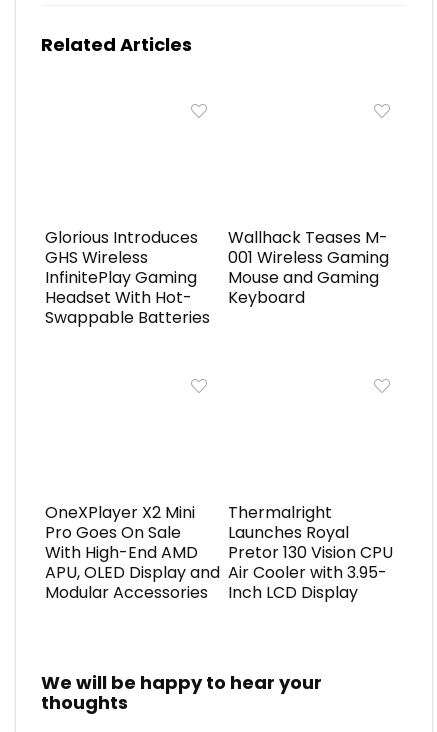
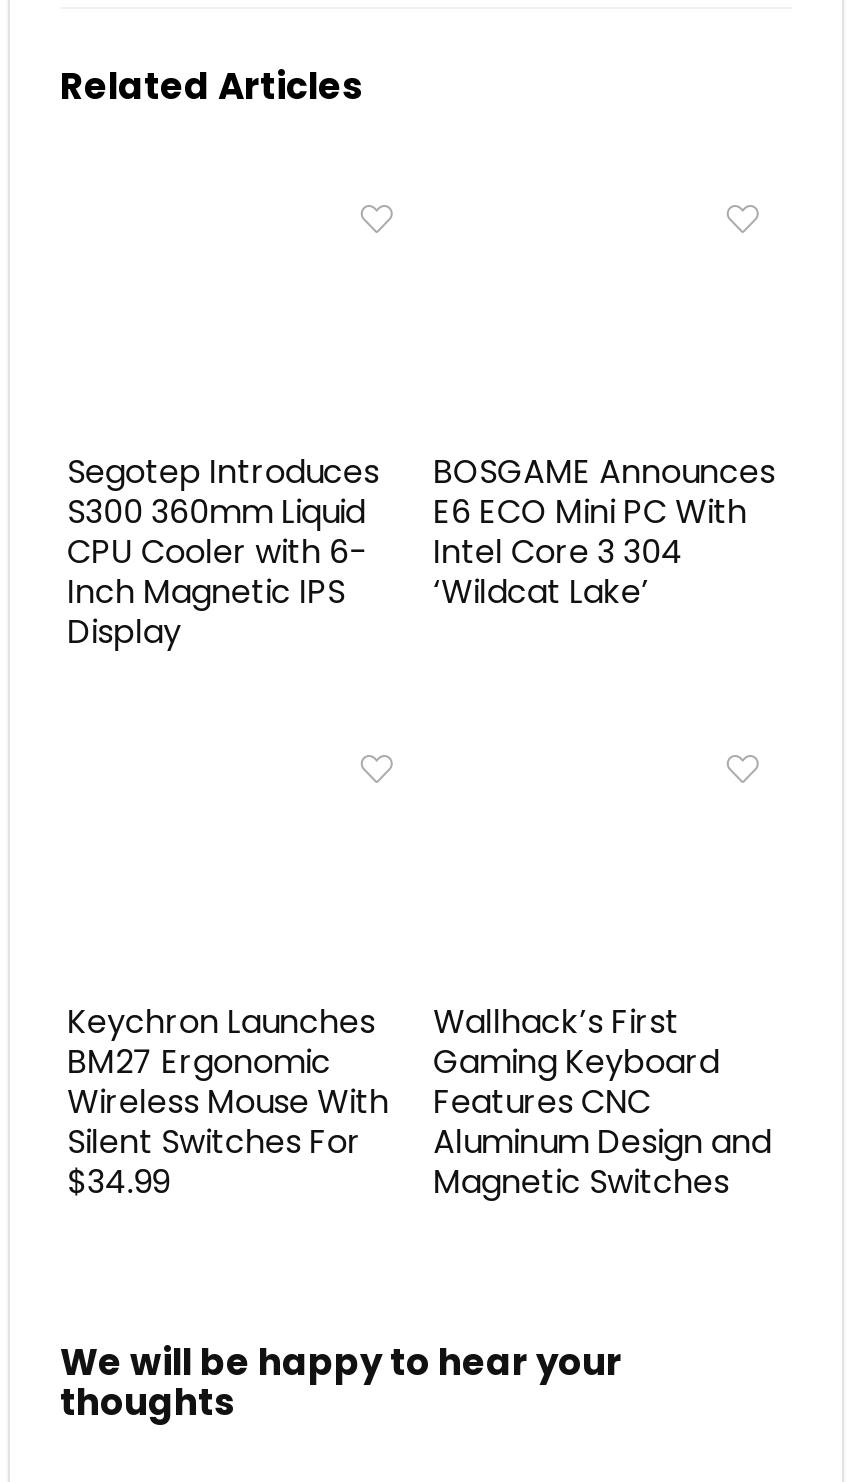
- Glorious Introduces
- GHS Wireless
- InfinitePlay Gaming
- Headset With Hot-
- Swappable Batteries
+ Segotep Introduces
+ S300 360mm Liquid
+ CPU Cooler with 6-
+ Inch Magnetic IPS
+ Display

- Wallhack Teases M-
- 001 Wireless Gaming
- Mouse and Gaming
- Keyboard
+ BOSGAME Announces
+ E6 ECO Mini PC With
+ Intel Core 3 304
+ ‘Wildcat Lake’

- OneXPlayer X2 Mini
- Pro Goes On Sale
- With High-End AMD
- APU, OLED Display and
- Modular Accessories
+ Keychron Launches
+ BM27 Ergonomic
+ Wireless Mouse With
+ Silent Switches For
+ $34.99

- Thermalright
- Launches Royal
- Pretor 130 Vision CPU
- Air Cooler with 3.95-
- Inch LCD Display
+ Wallhack’s First
+ Gaming Keyboard
+ Features CNC
+ Aluminum Design and
+ Magnetic Switches
